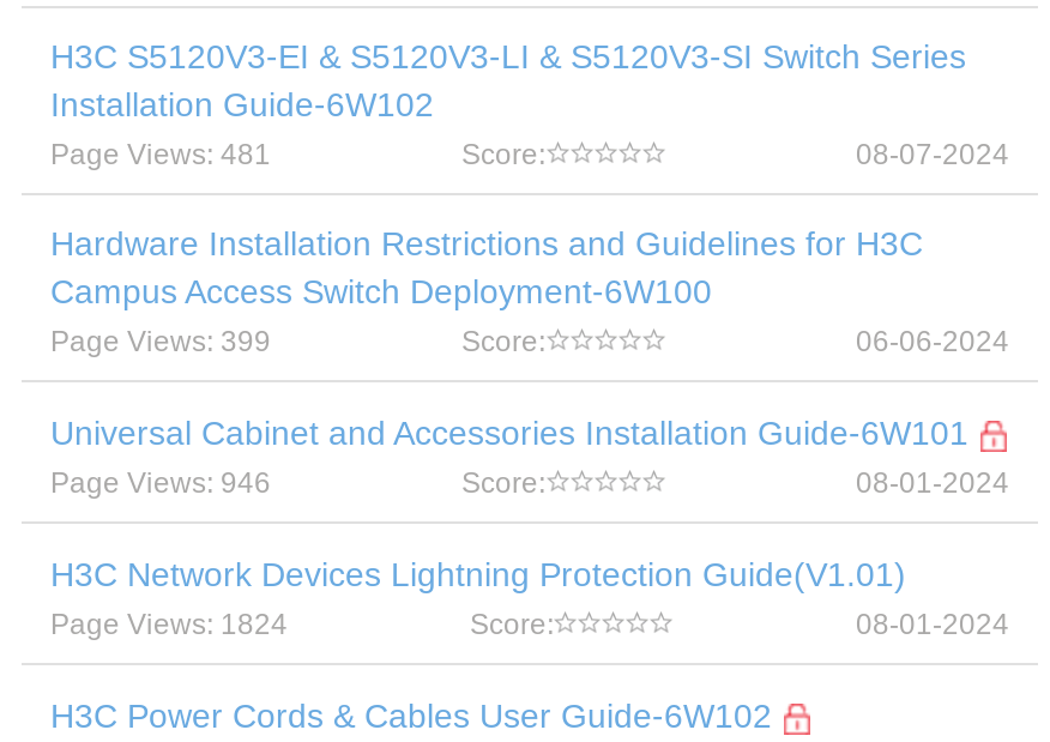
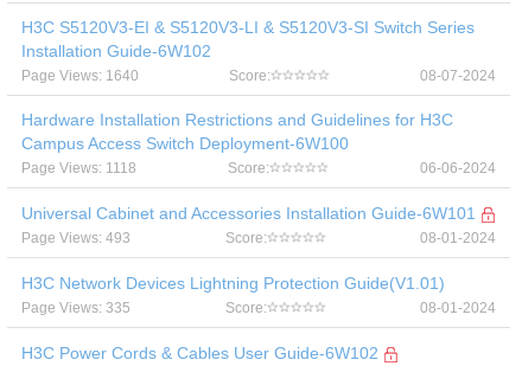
- Page Views: 481
+ Page Views: 1640

- Page Views: 399
+ Page Views: 1118

- Page Views: 946
+ Page Views: 493

- Page Views: 1824
+ Page Views: 335
